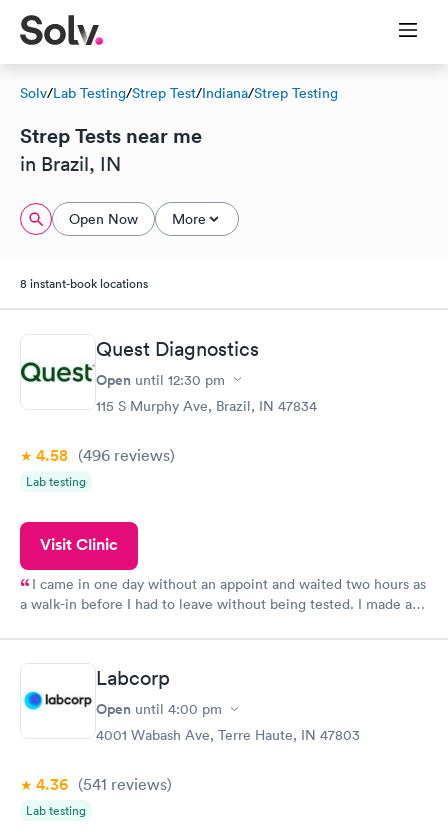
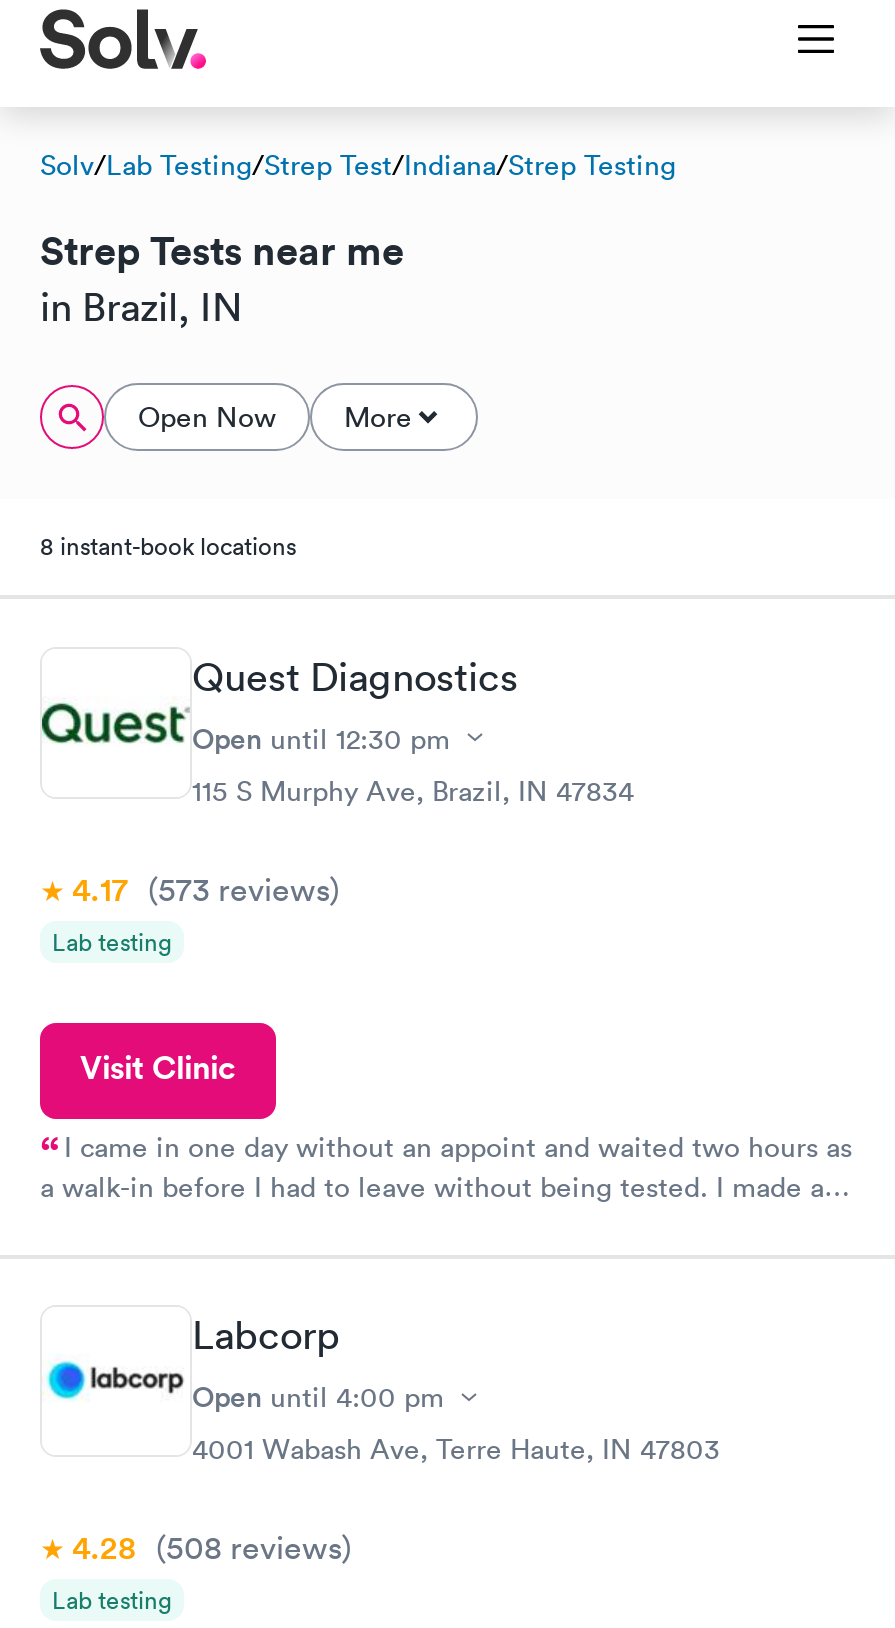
- 4.58 (496 reviews)
+ 4.17 (573 reviews)

- 4.36 (541 reviews)
+ 4.28 (508 reviews)
